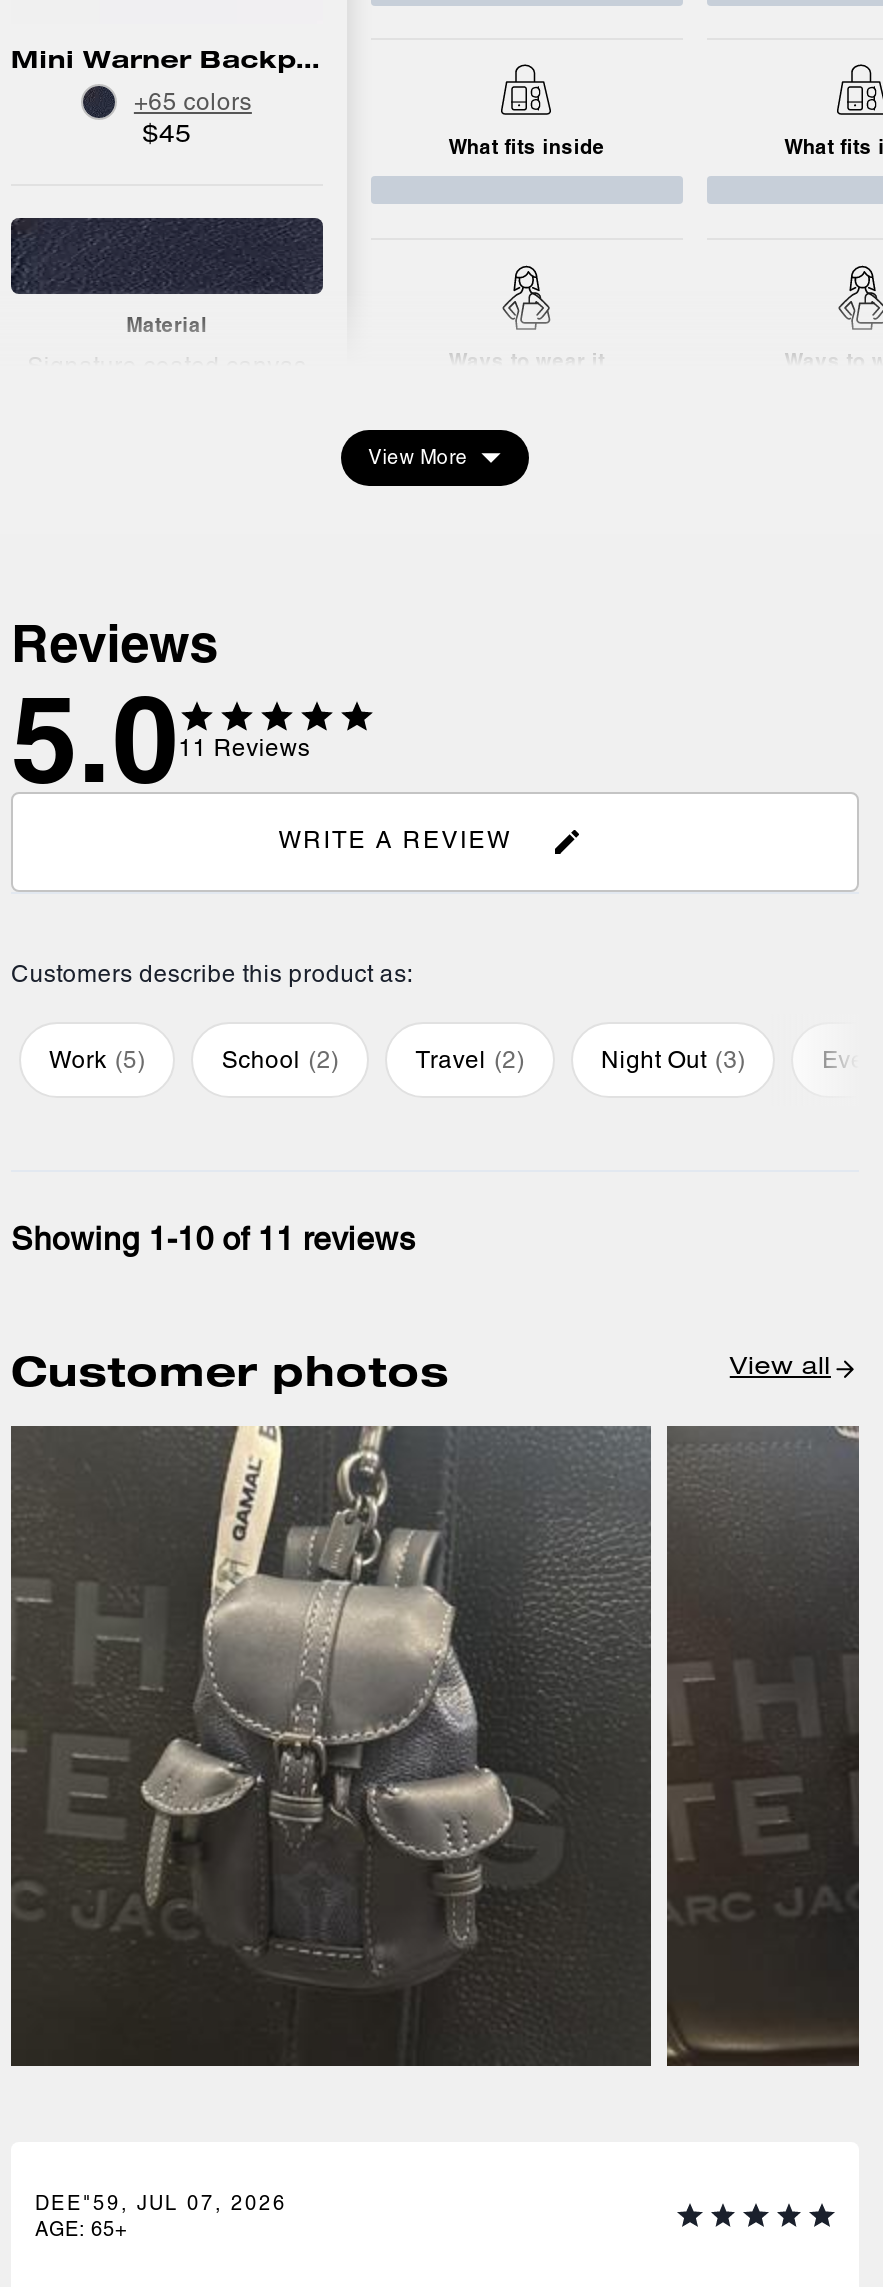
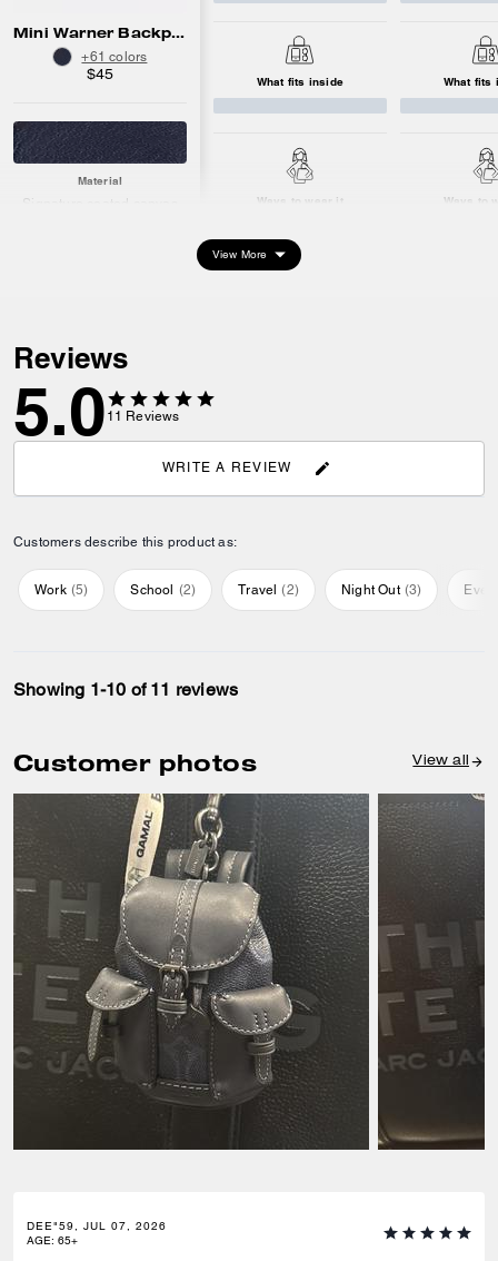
- +65 colors
+ +61 colors
